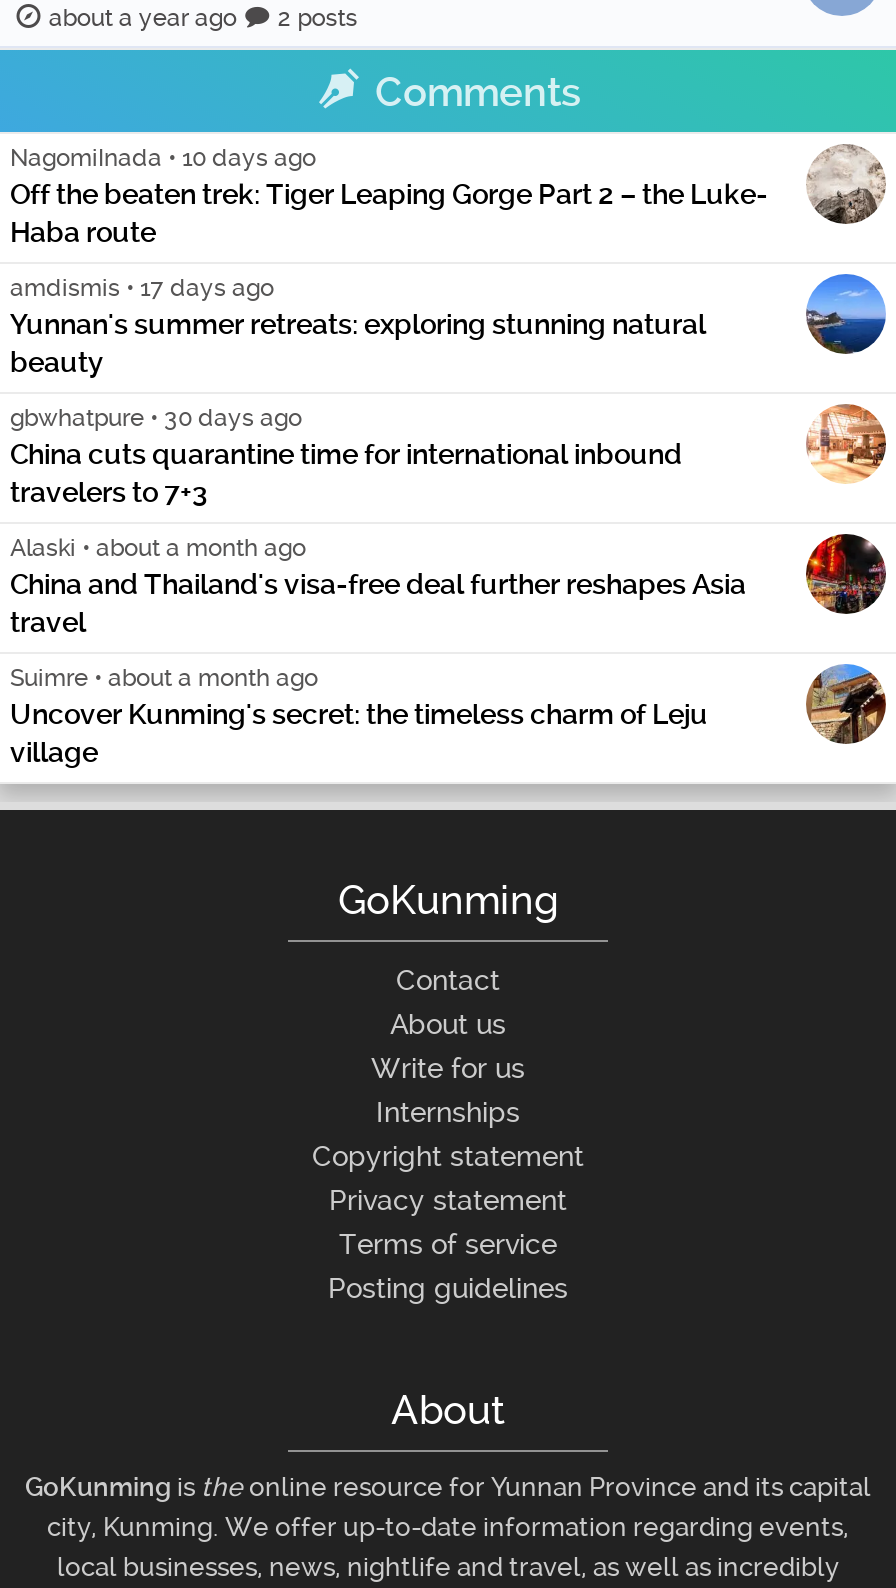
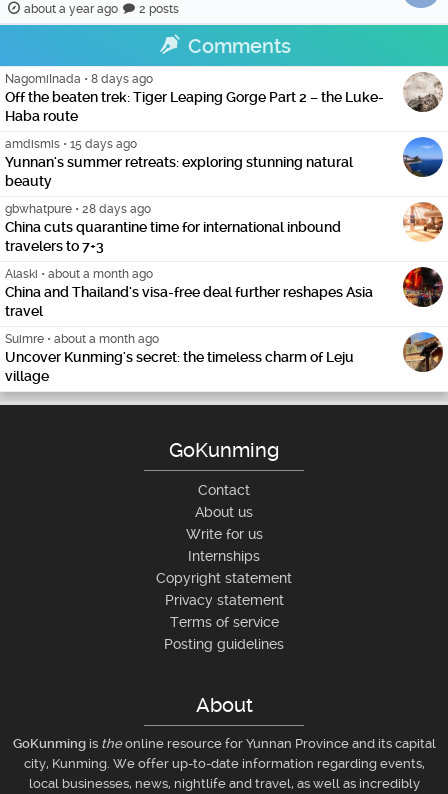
- NagomiInada • 10 days ago
+ NagomiInada • 8 days ago

- amdismis • 17 days ago
+ amdismis • 15 days ago

- gbwhatpure • 30 days ago
+ gbwhatpure • 28 days ago
